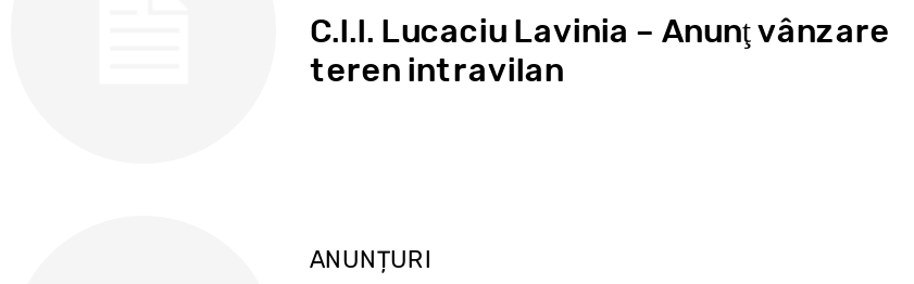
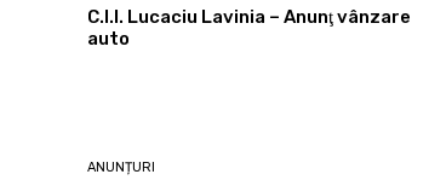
- teren intravilan
+ auto
